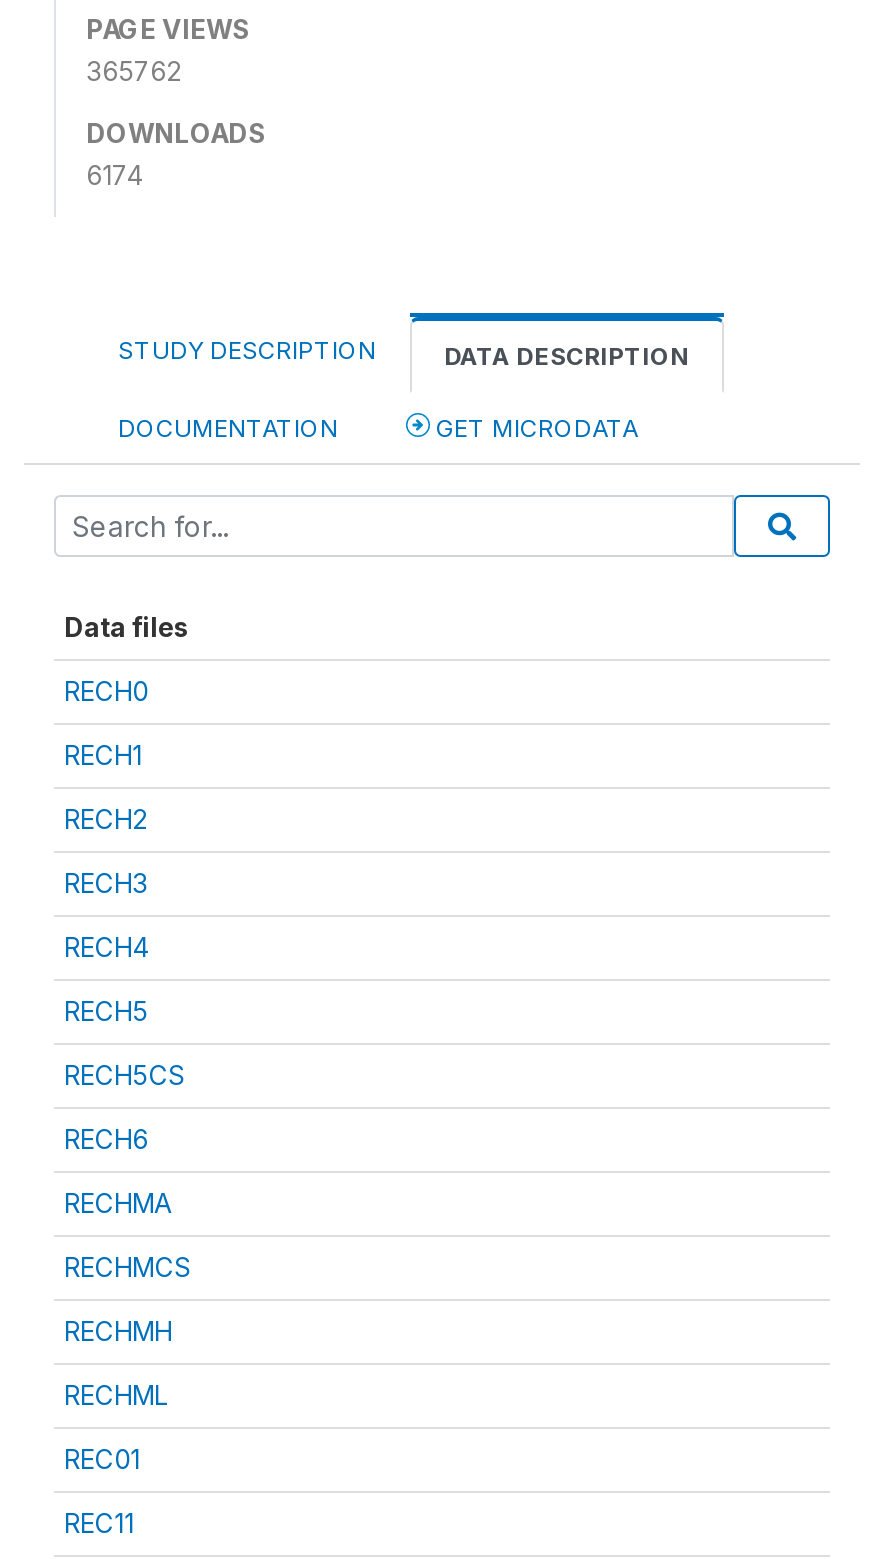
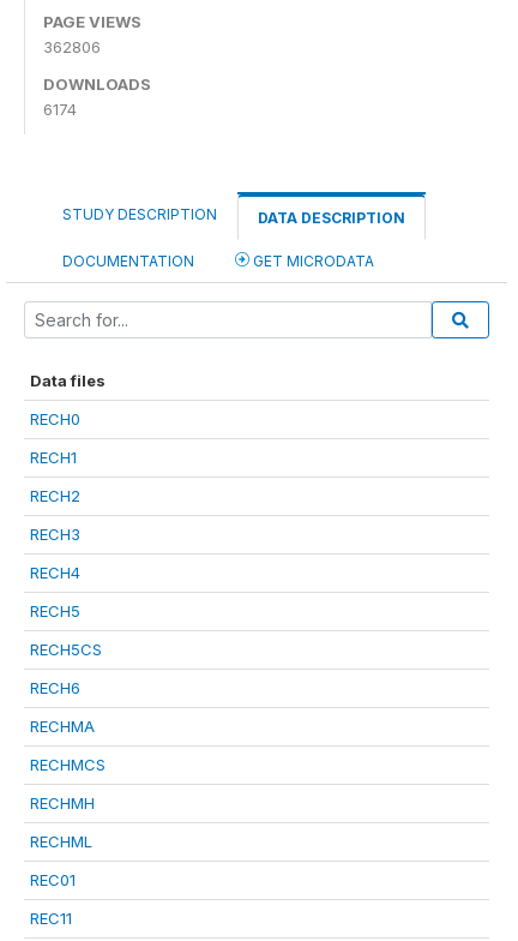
- 365762
+ 362806
